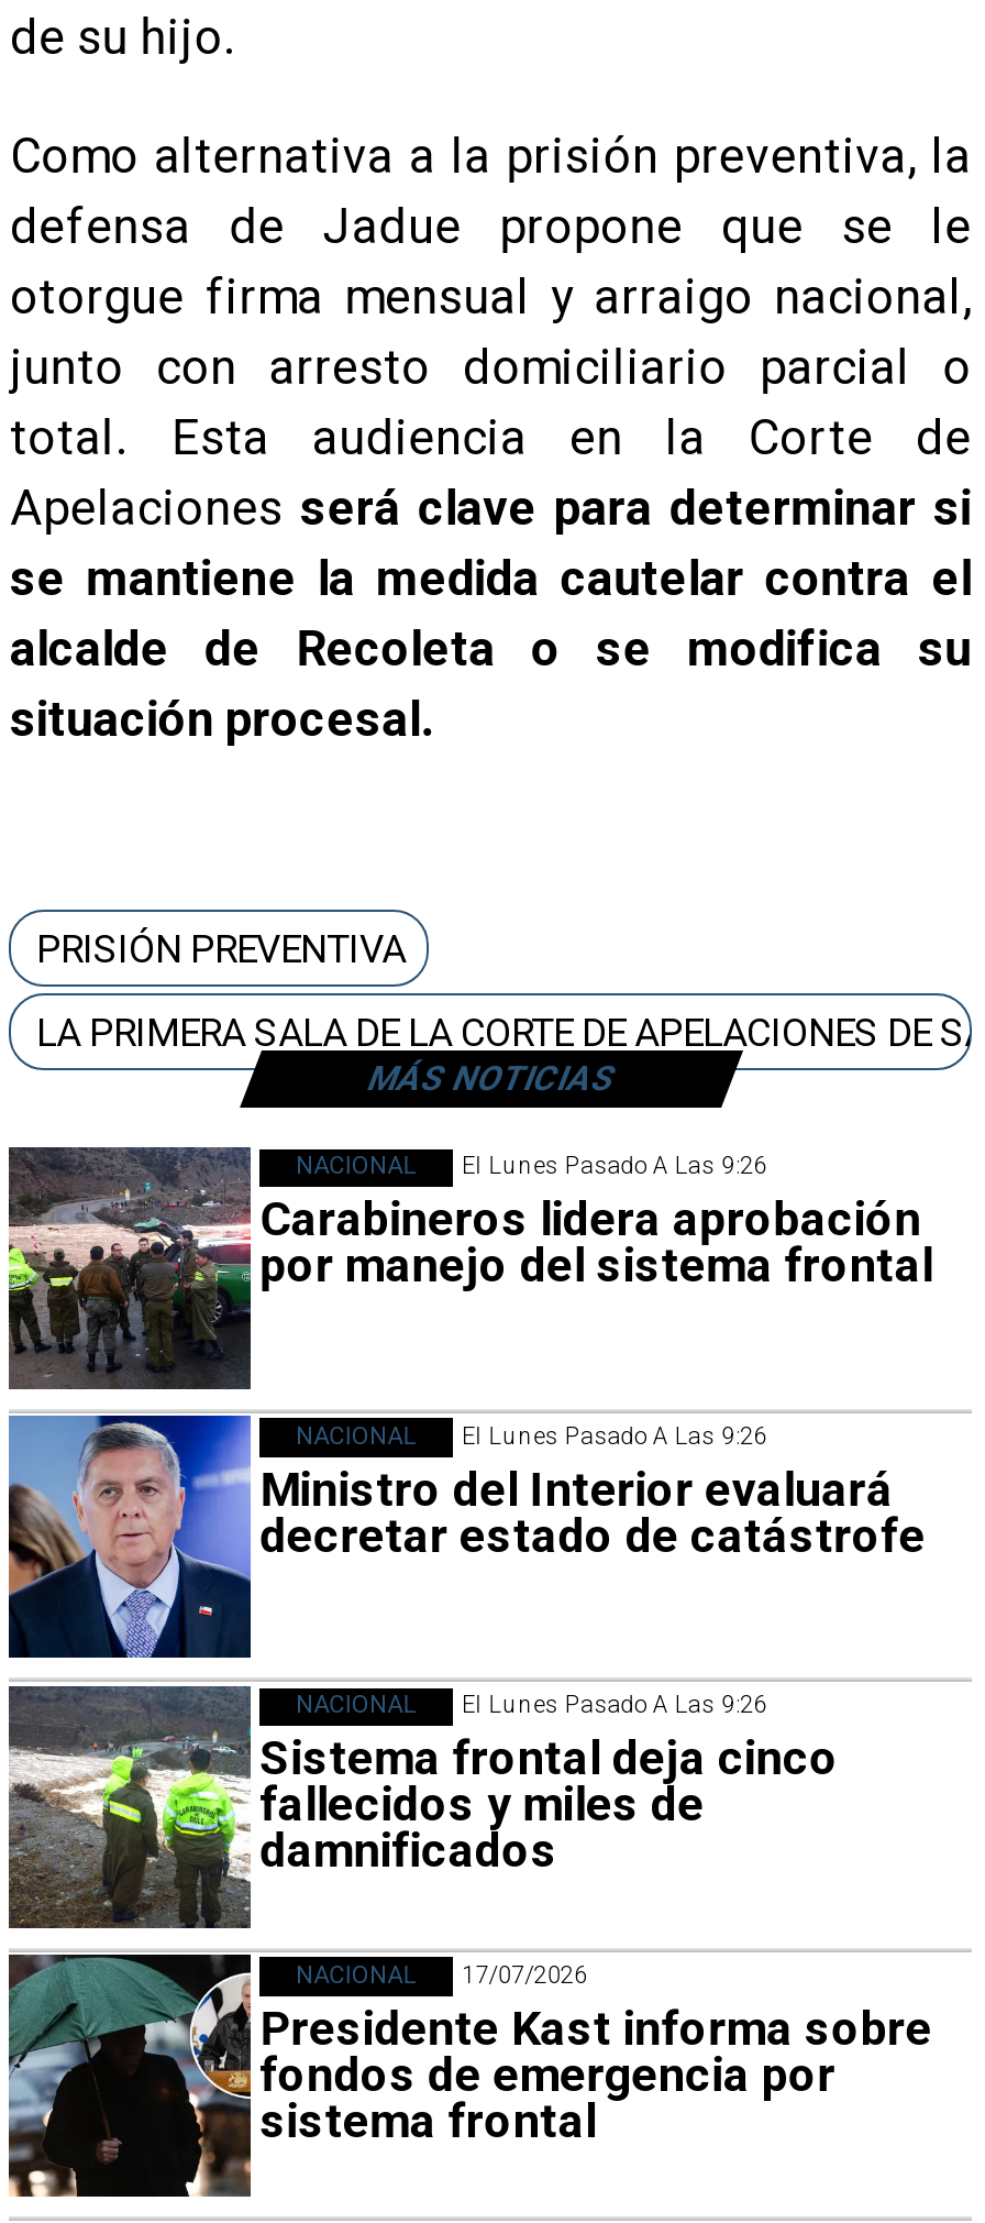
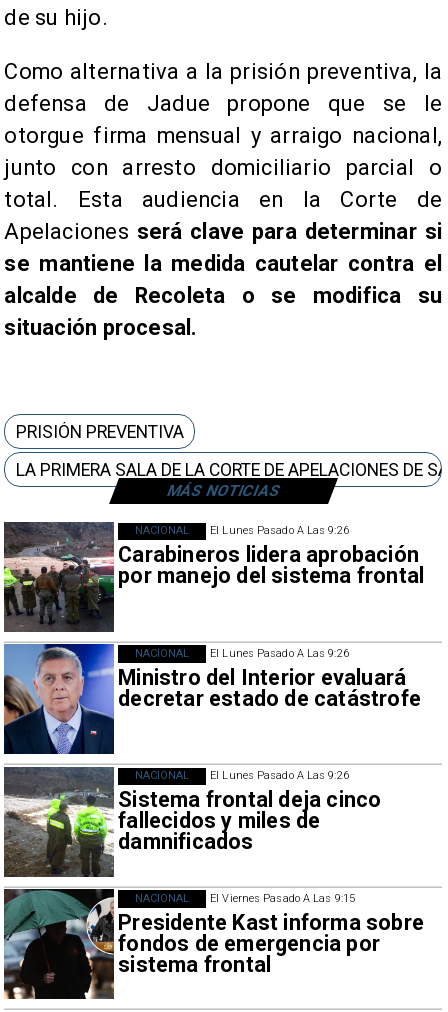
- 17/07/2026
+ El Viernes Pasado A Las 9:15
